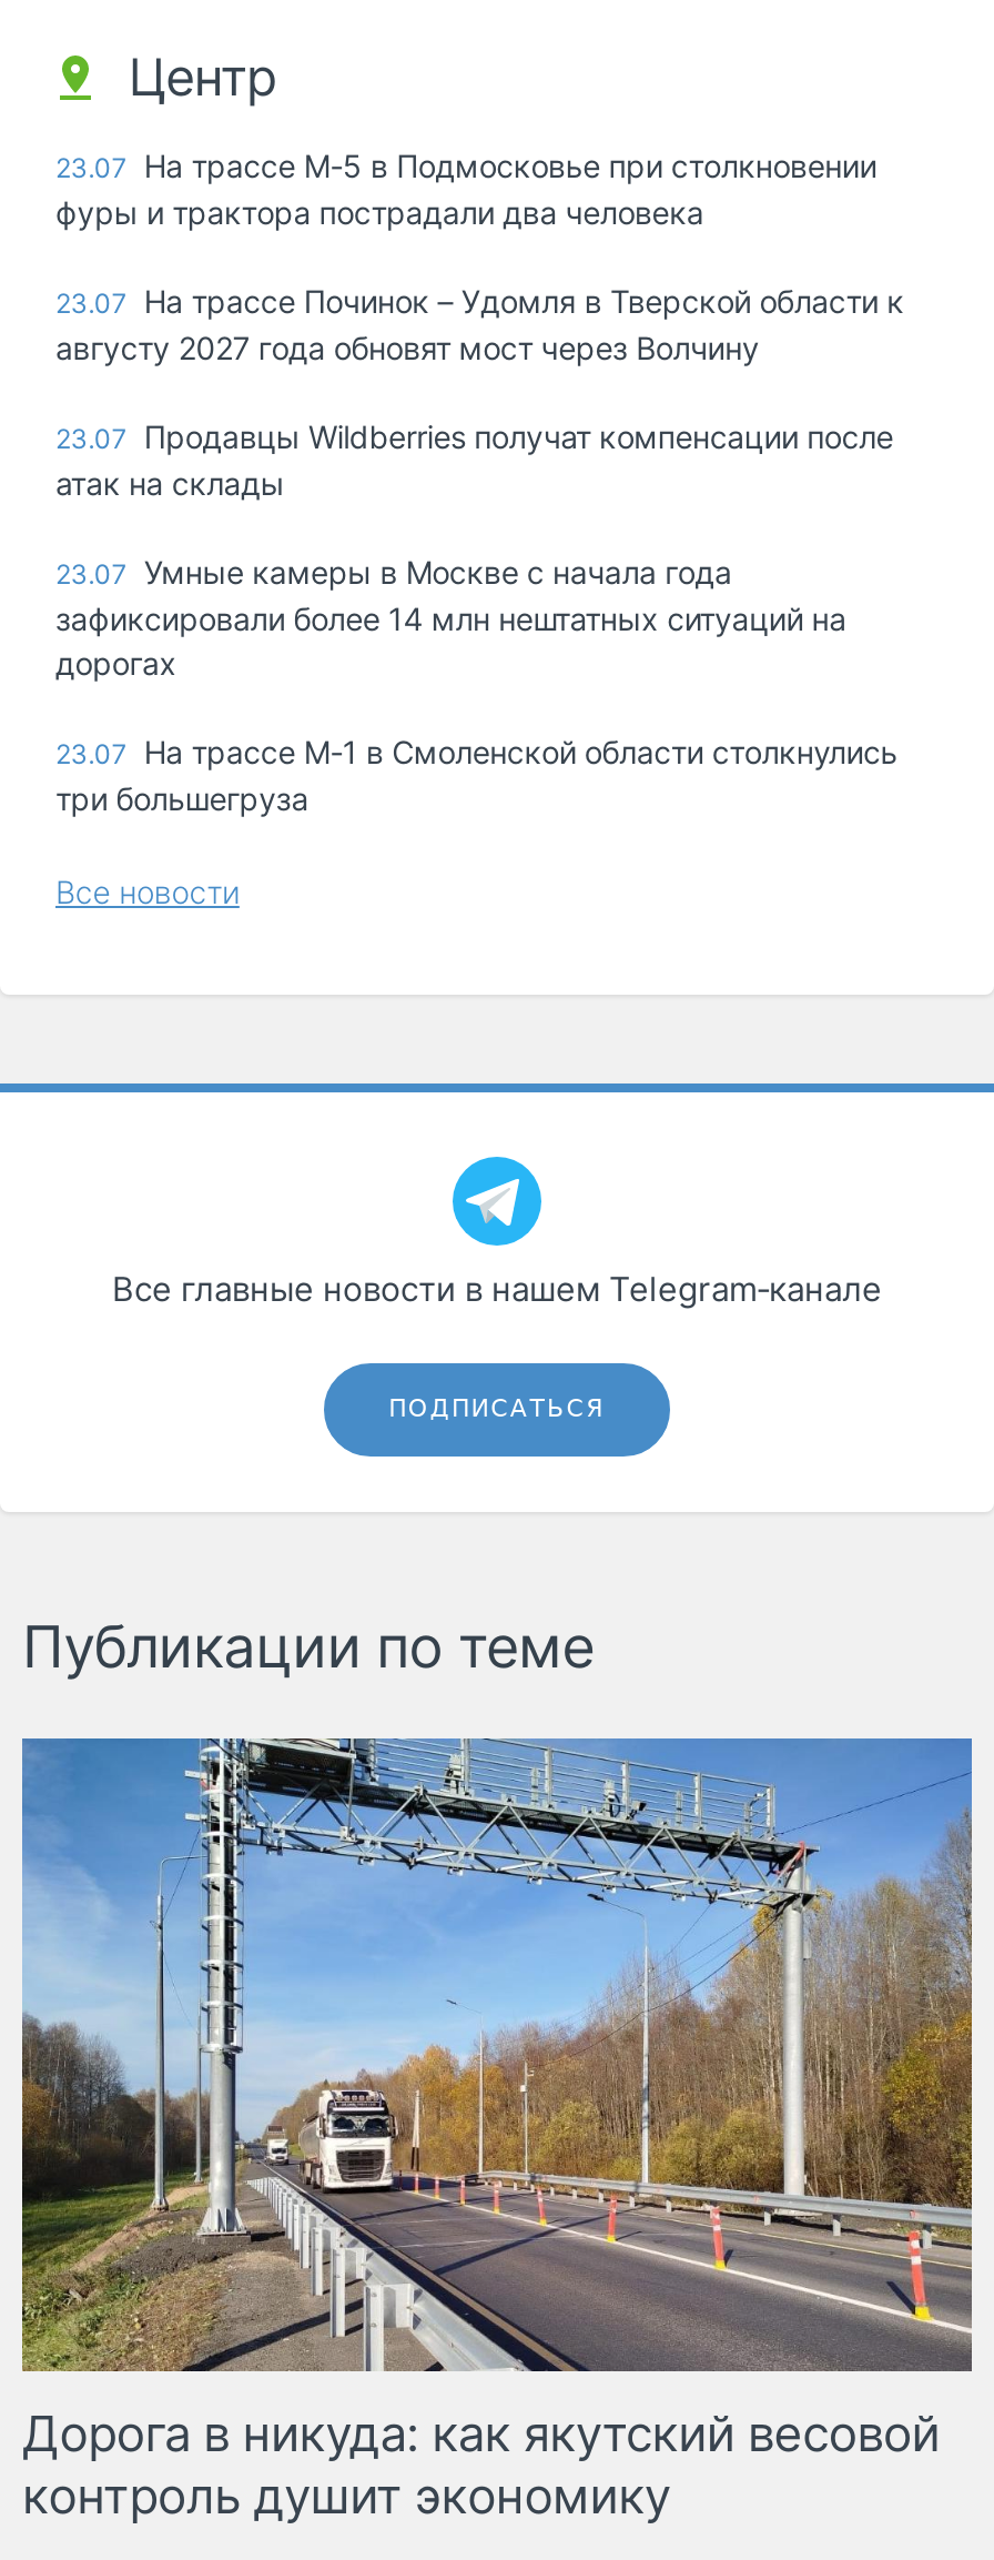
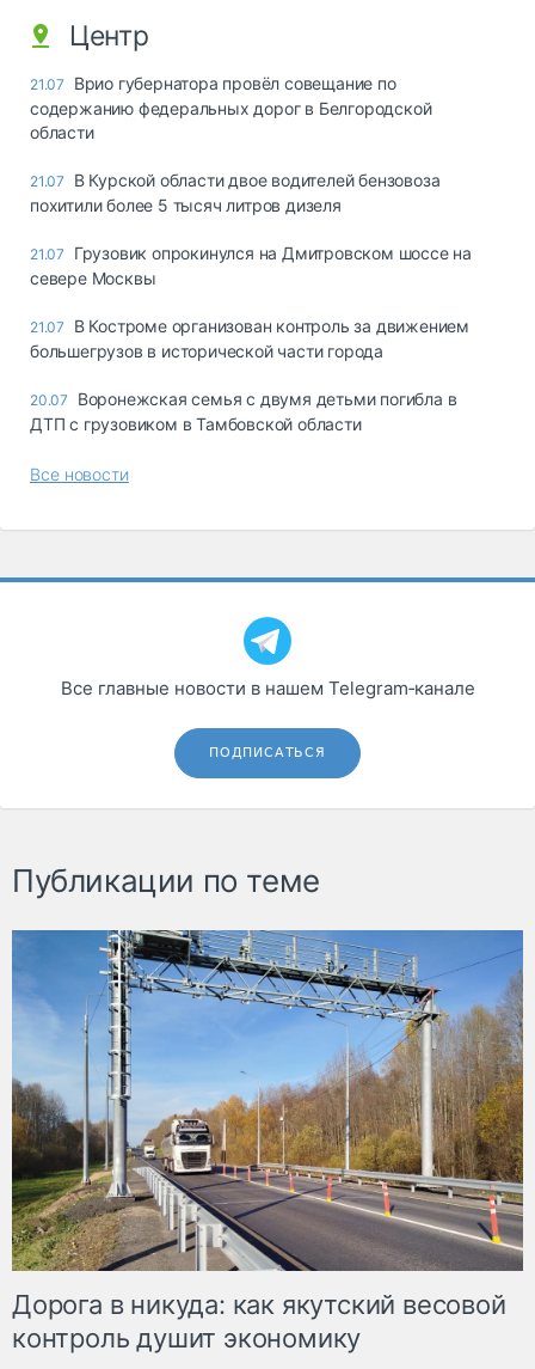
- 23.07 На трассе М-5 в Подмосковье при столкновении
- фуры и трактора пострадали два человека
+ 21.07 Врио губернатора провёл совещание по
+ содержанию федеральных дорог в Белгородской
+ области

- 23.07 На трассе Починок – Удомля в Тверской области к
- августу 2027 года обновят мост через Волчину
+ 21.07 В Курской области двое водителей бензовоза
+ похитили более 5 тысяч литров дизеля

- 23.07 Продавцы Wildberries получат компенсации после
- атак на склады
+ 21.07 Грузовик опрокинулся на Дмитровском шоссе на
+ севере Москвы

- 23.07 Умные камеры в Москве с начала года
- зафиксировали более 14 млн нештатных ситуаций на
- дорогах
+ 21.07 В Костроме организован контроль за движением
+ большегрузов в исторической части города

- 23.07 На трассе М-1 в Смоленской области столкнулись
- три большегруза
+ 20.07 Воронежская семья с двумя детьми погибла в
+ ДТП с грузовиком в Тамбовской области
